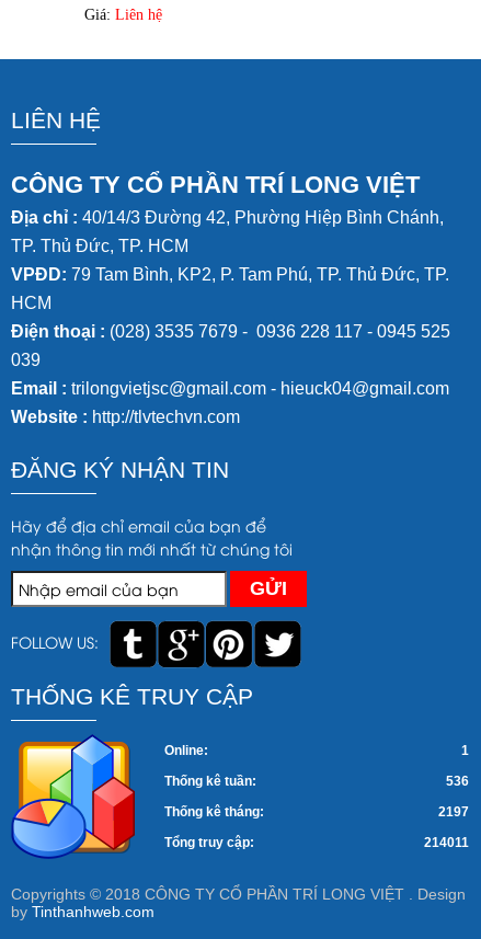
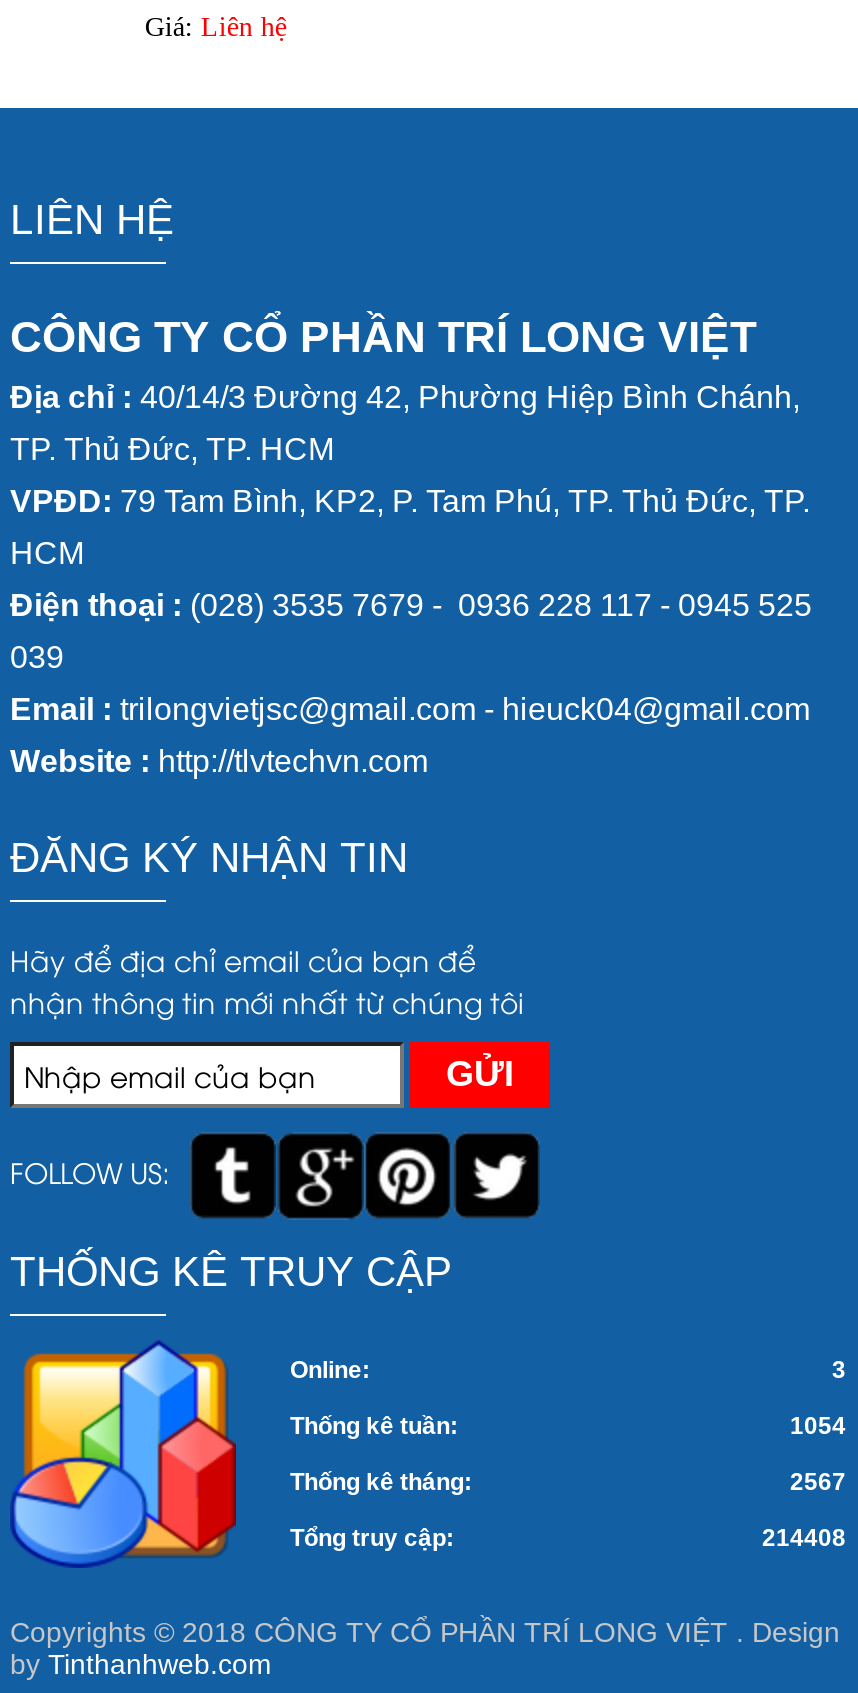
- 1
+ 3

- 536
+ 1054

- 2197
+ 2567

- 214011
+ 214408
